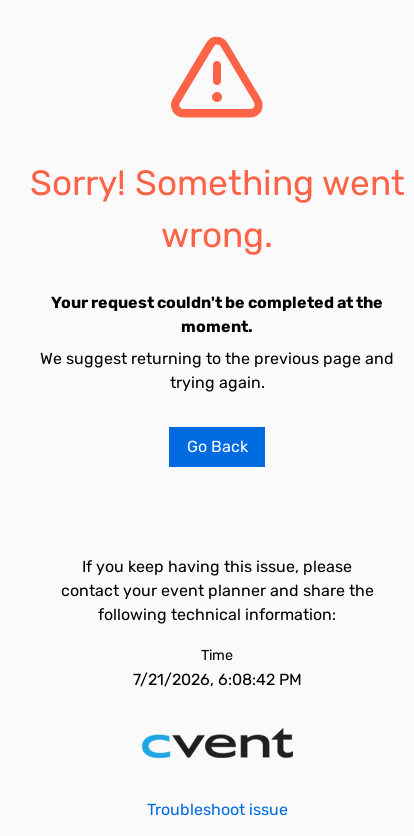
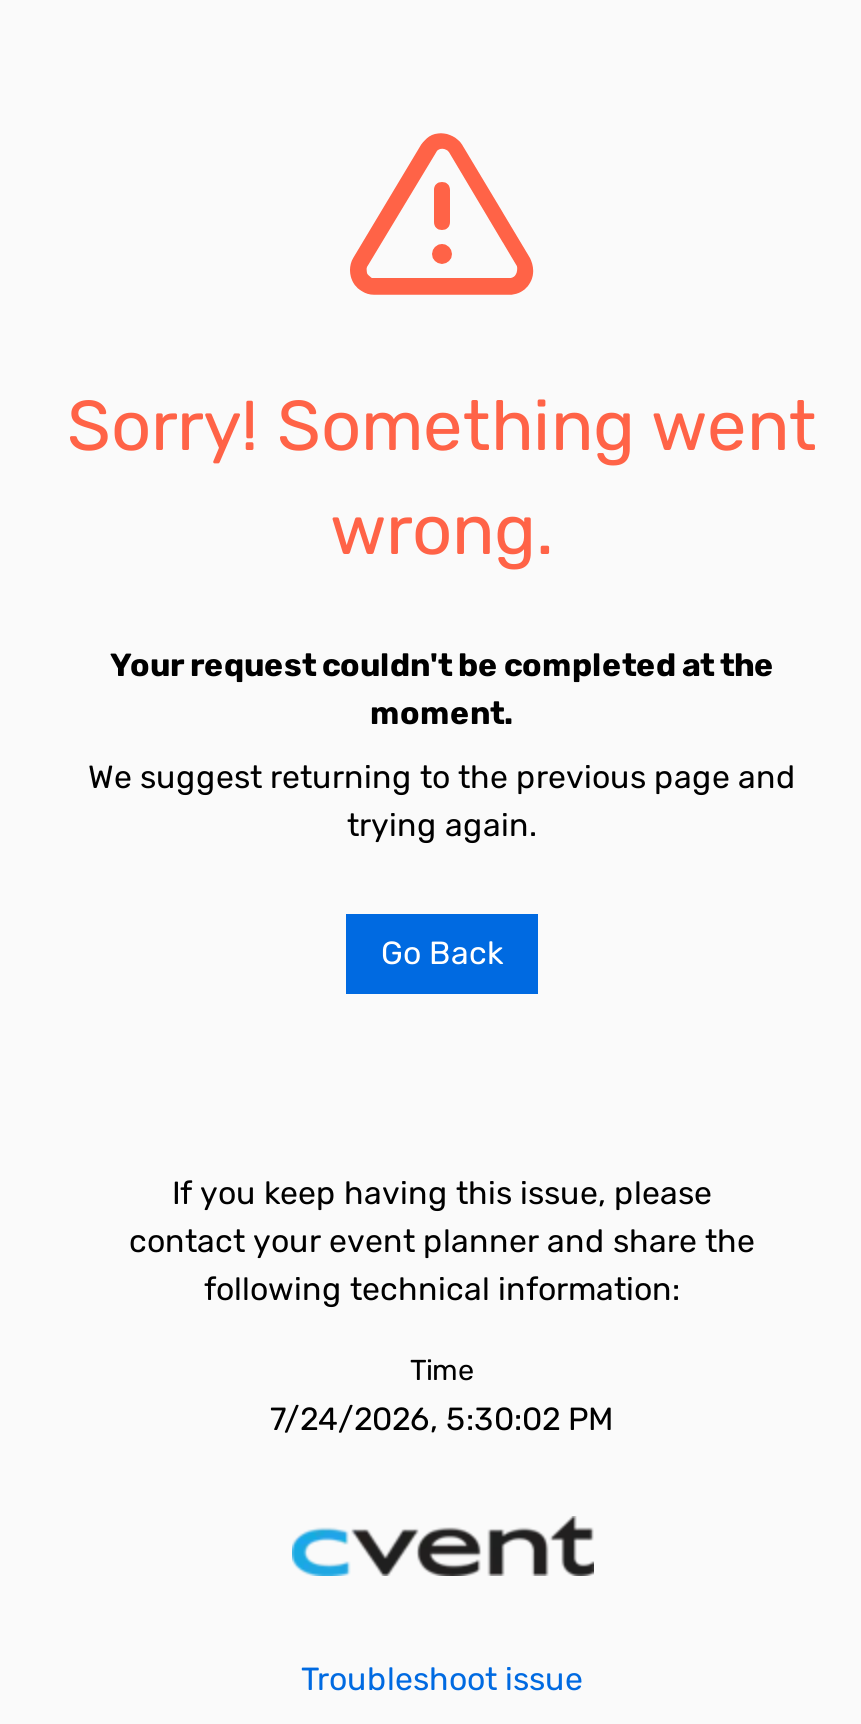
- 7/21/2026, 6:08:42 PM
+ 7/24/2026, 5:30:02 PM
